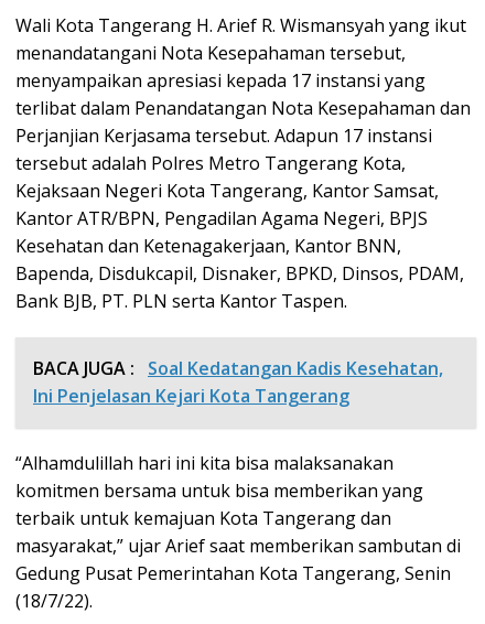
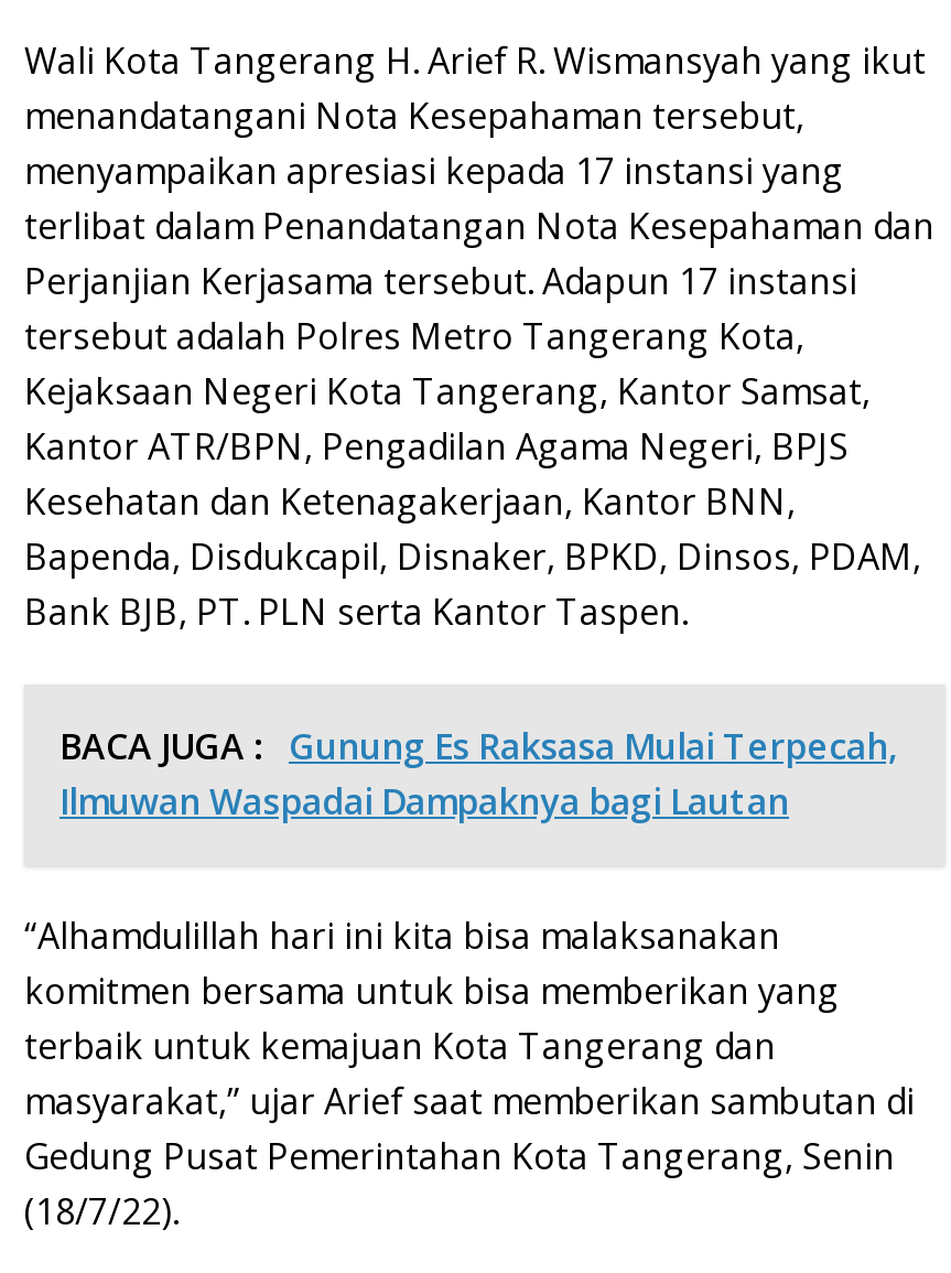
- BACA JUGA : Soal Kedatangan Kadis Kesehatan,
- Ini Penjelasan Kejari Kota Tangerang
+ BACA JUGA : Gunung Es Raksasa Mulai Terpecah,
+ Ilmuwan Waspadai Dampaknya bagi Lautan
